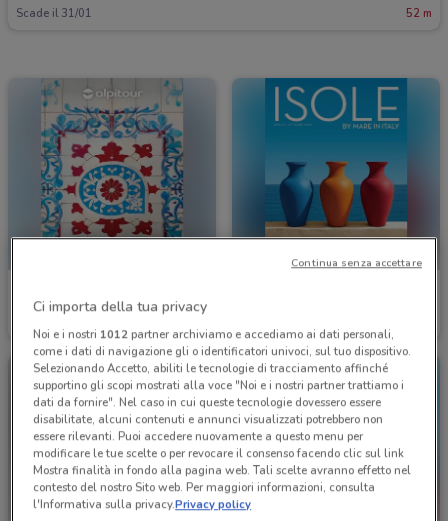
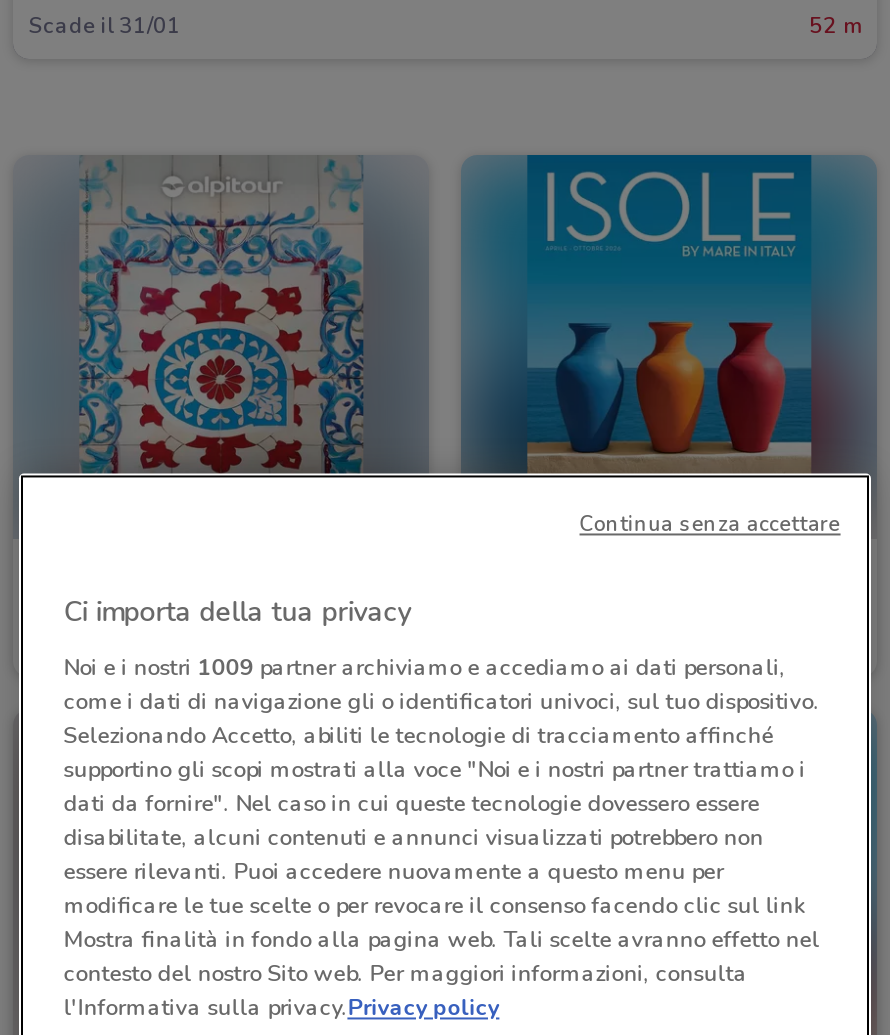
- Noi e i nostri 1012 partner archiviamo e accediamo ai dati personali,
+ Noi e i nostri 1009 partner archiviamo e accediamo ai dati personali,
